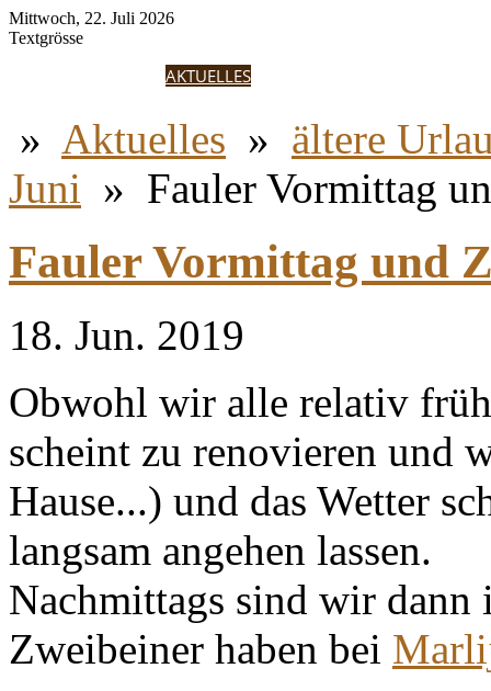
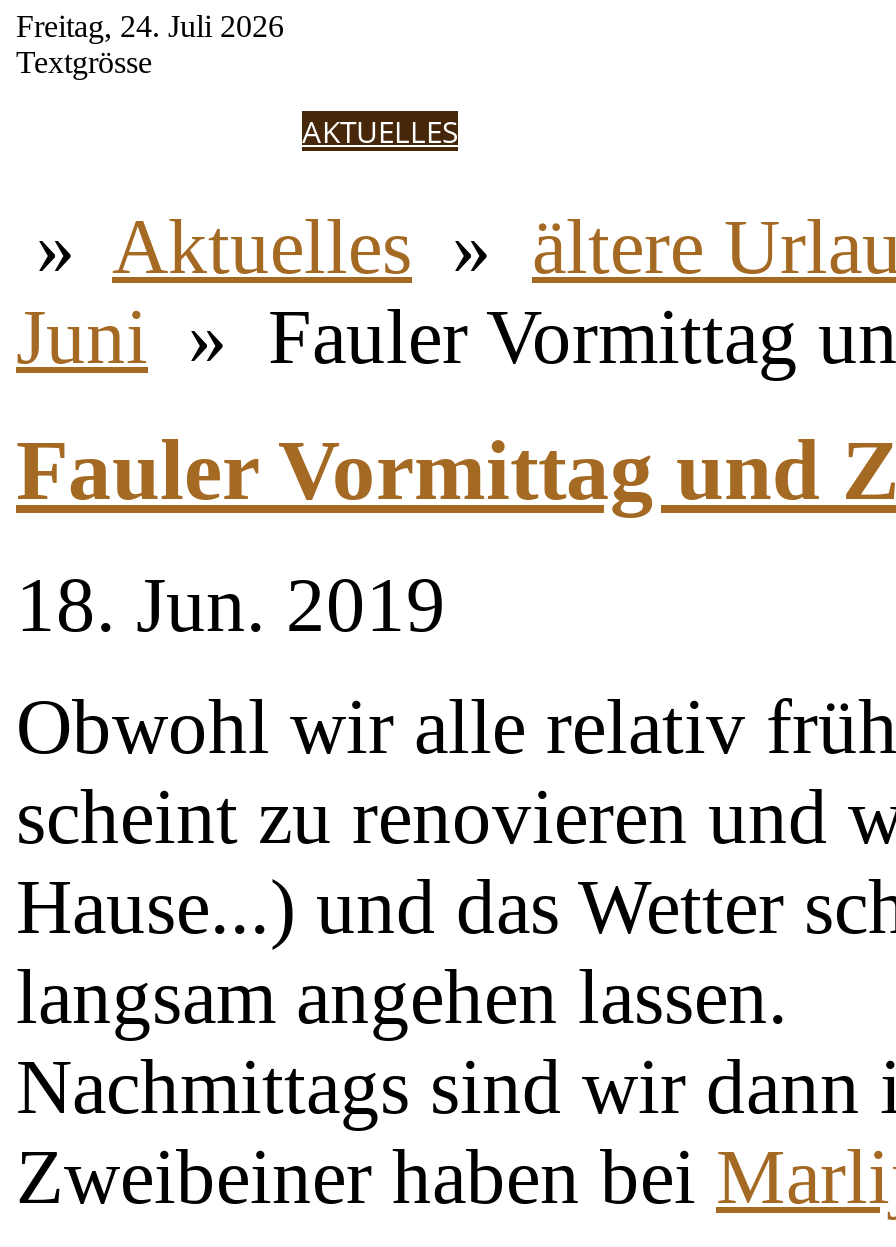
- Mittwoch, 22. Juli 2026
+ Freitag, 24. Juli 2026
